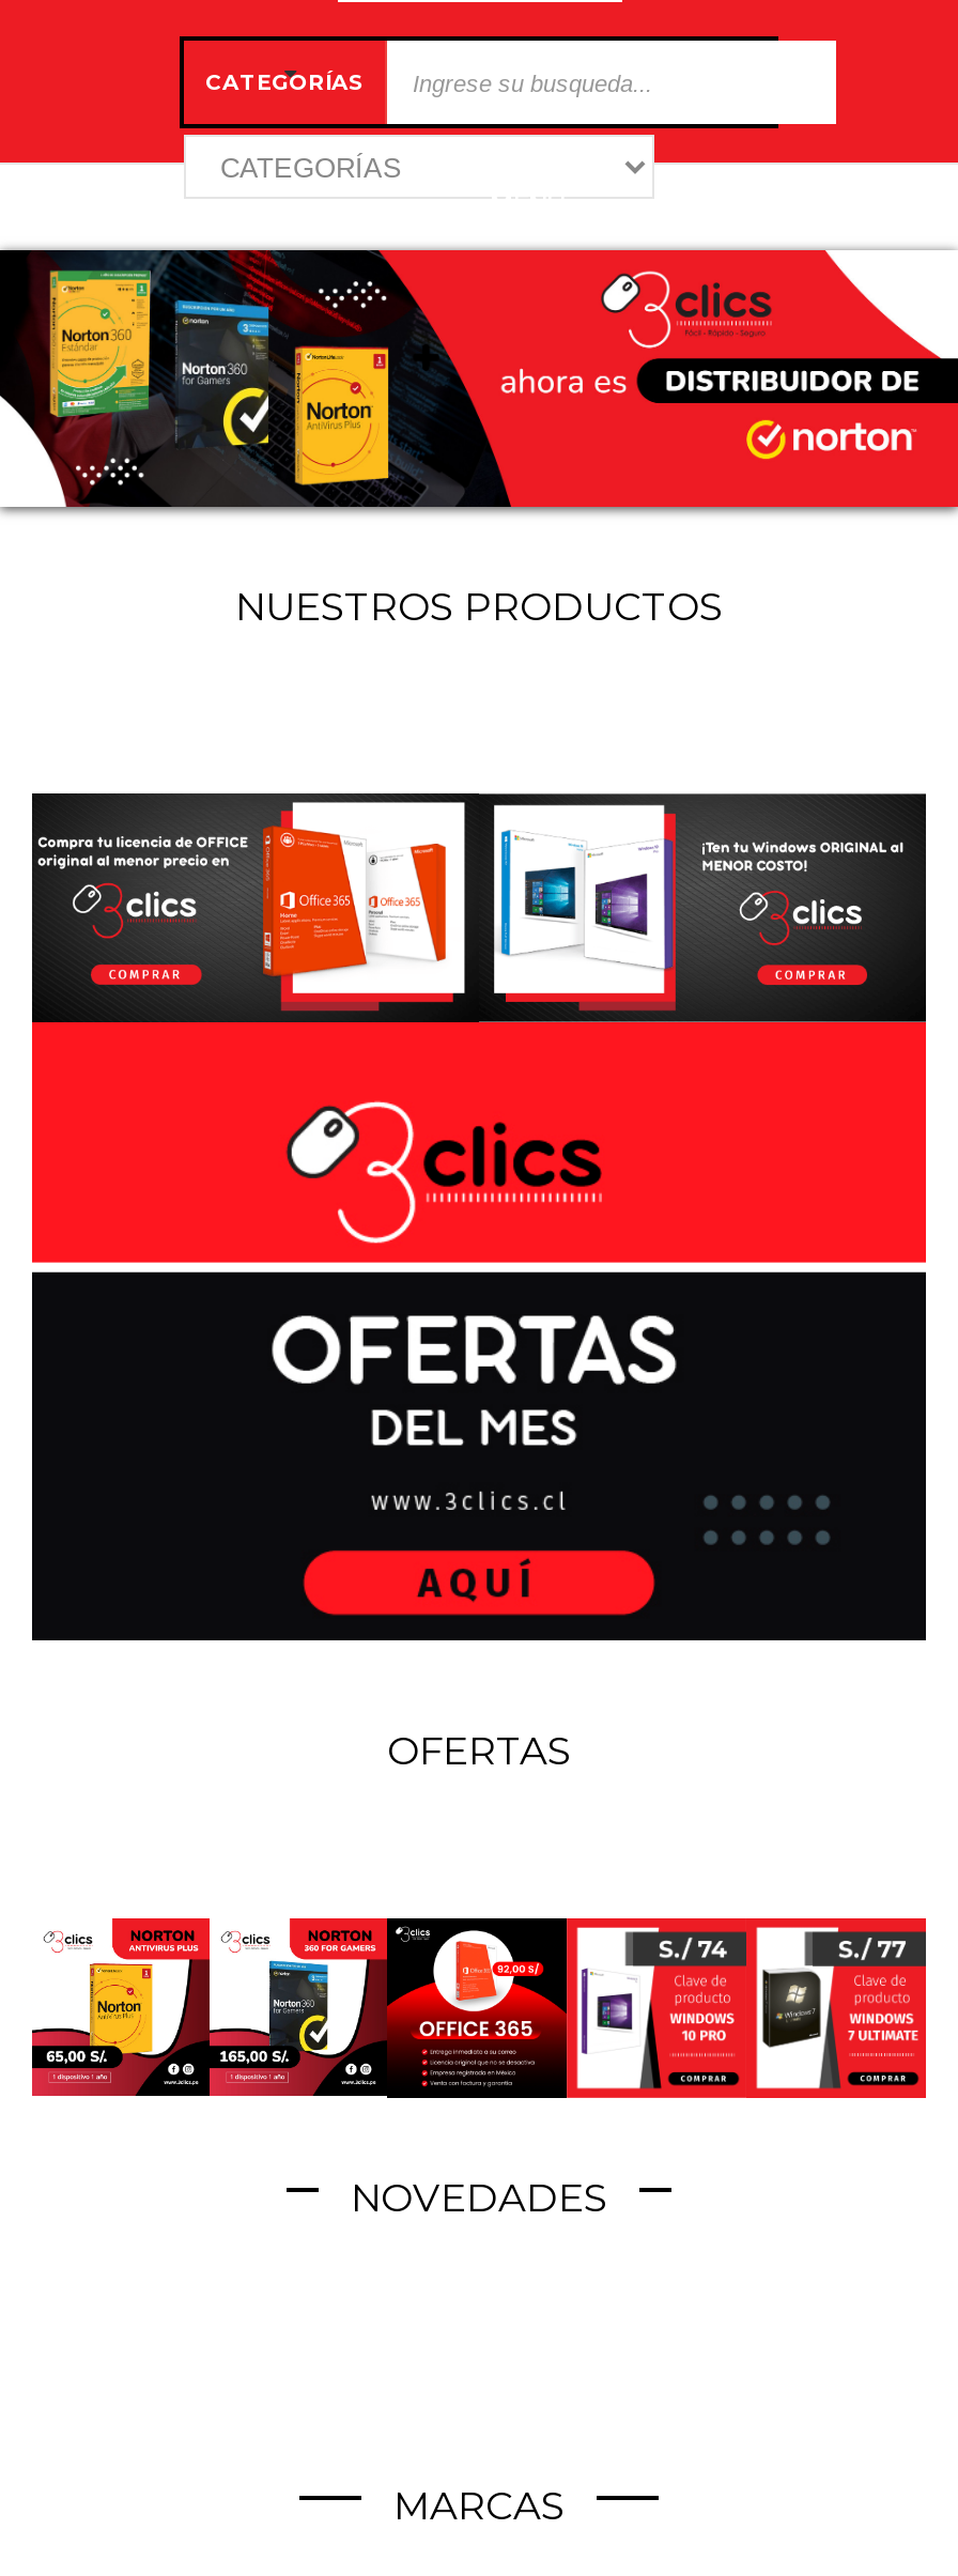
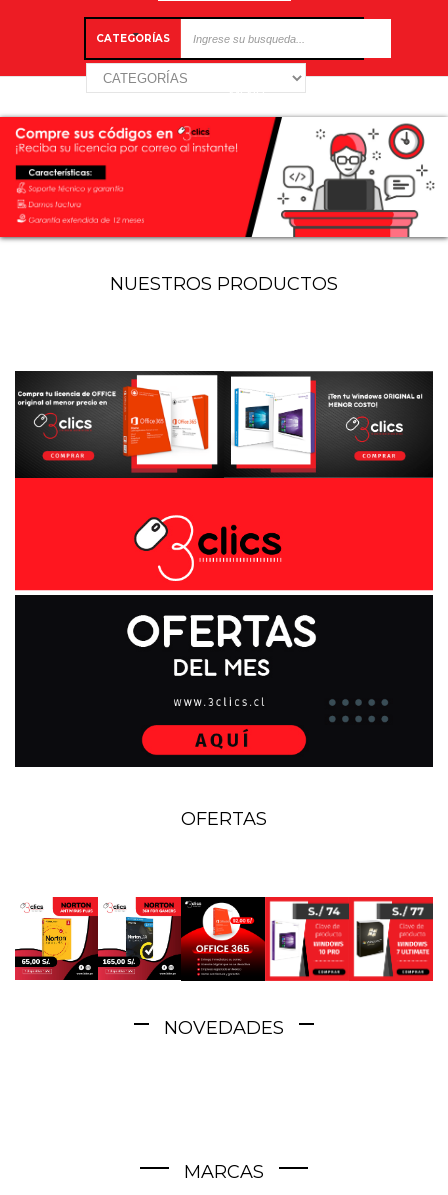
- [image]
+ [image]
